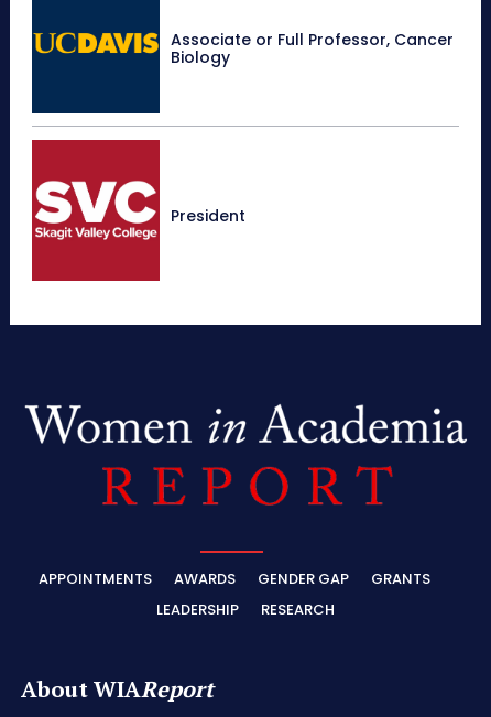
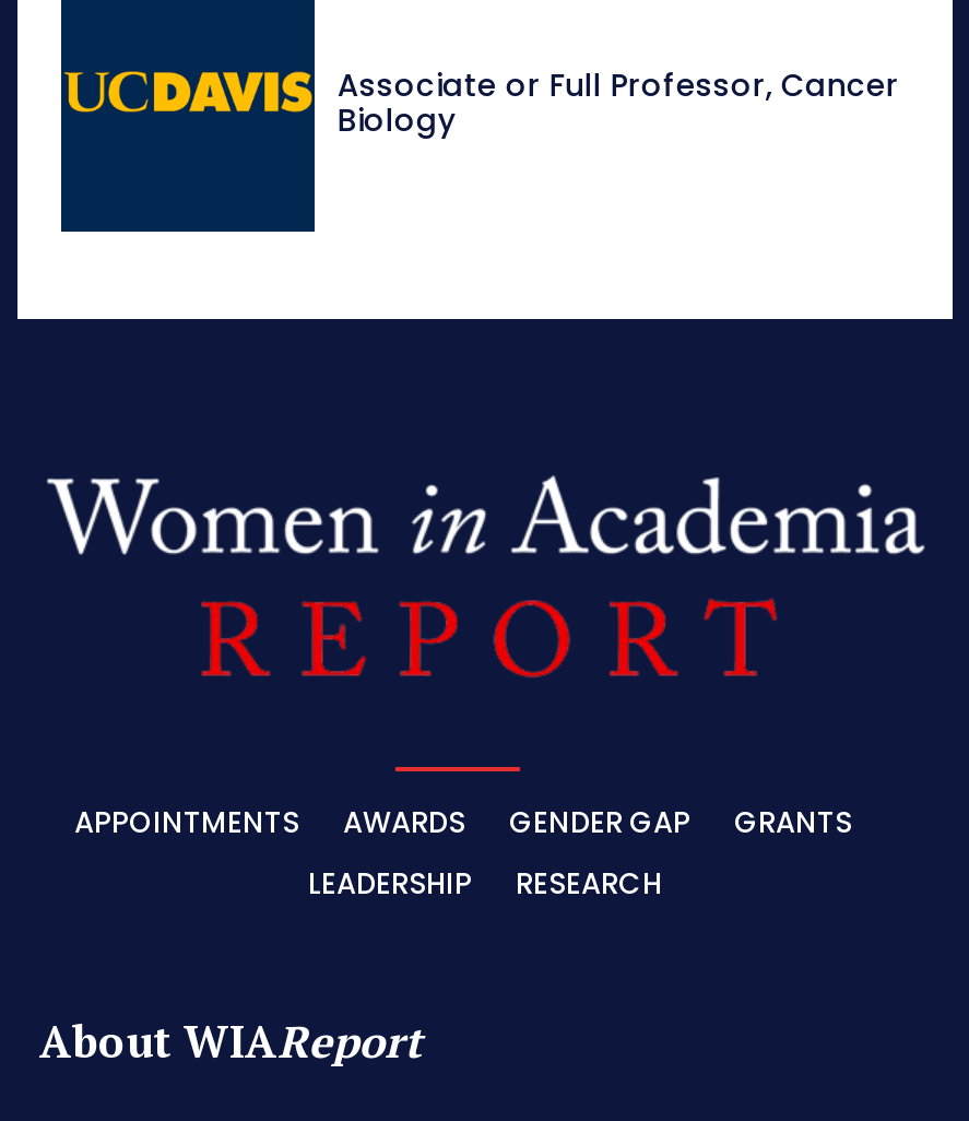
- [image]
- President
